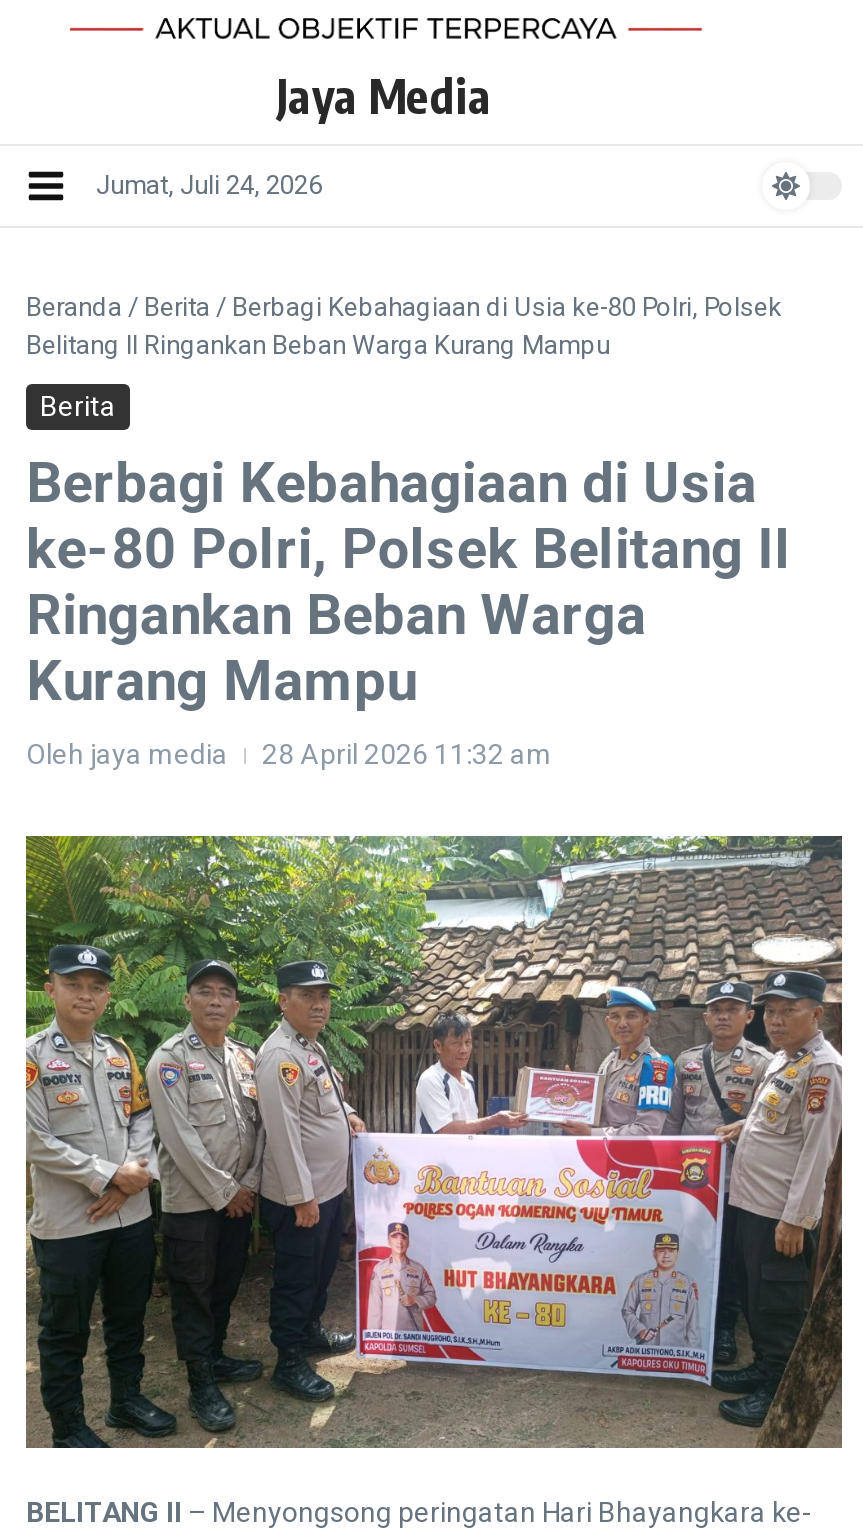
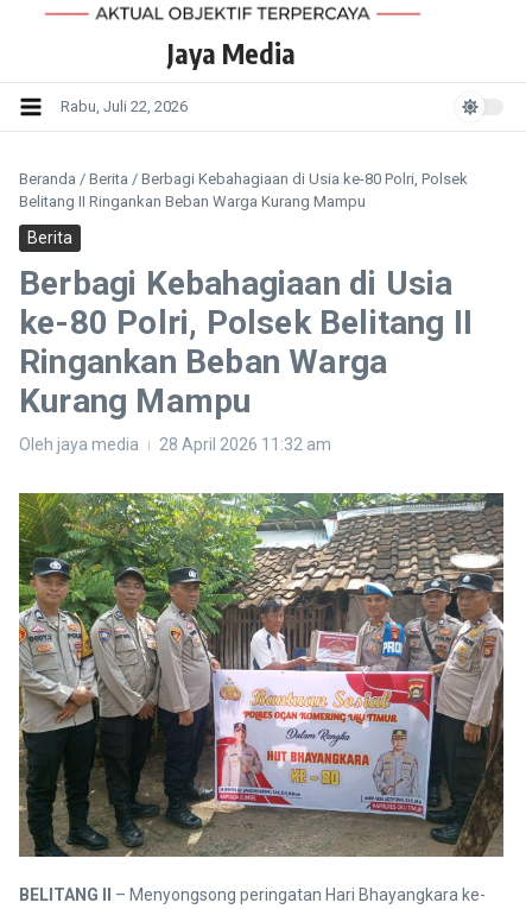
- Jumat, Juli 24, 2026
+ Rabu, Juli 22, 2026
